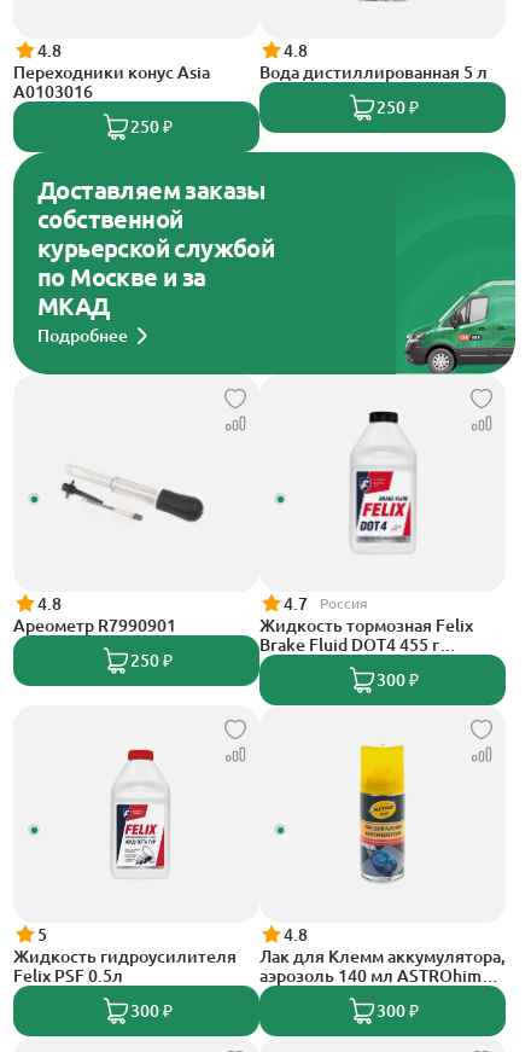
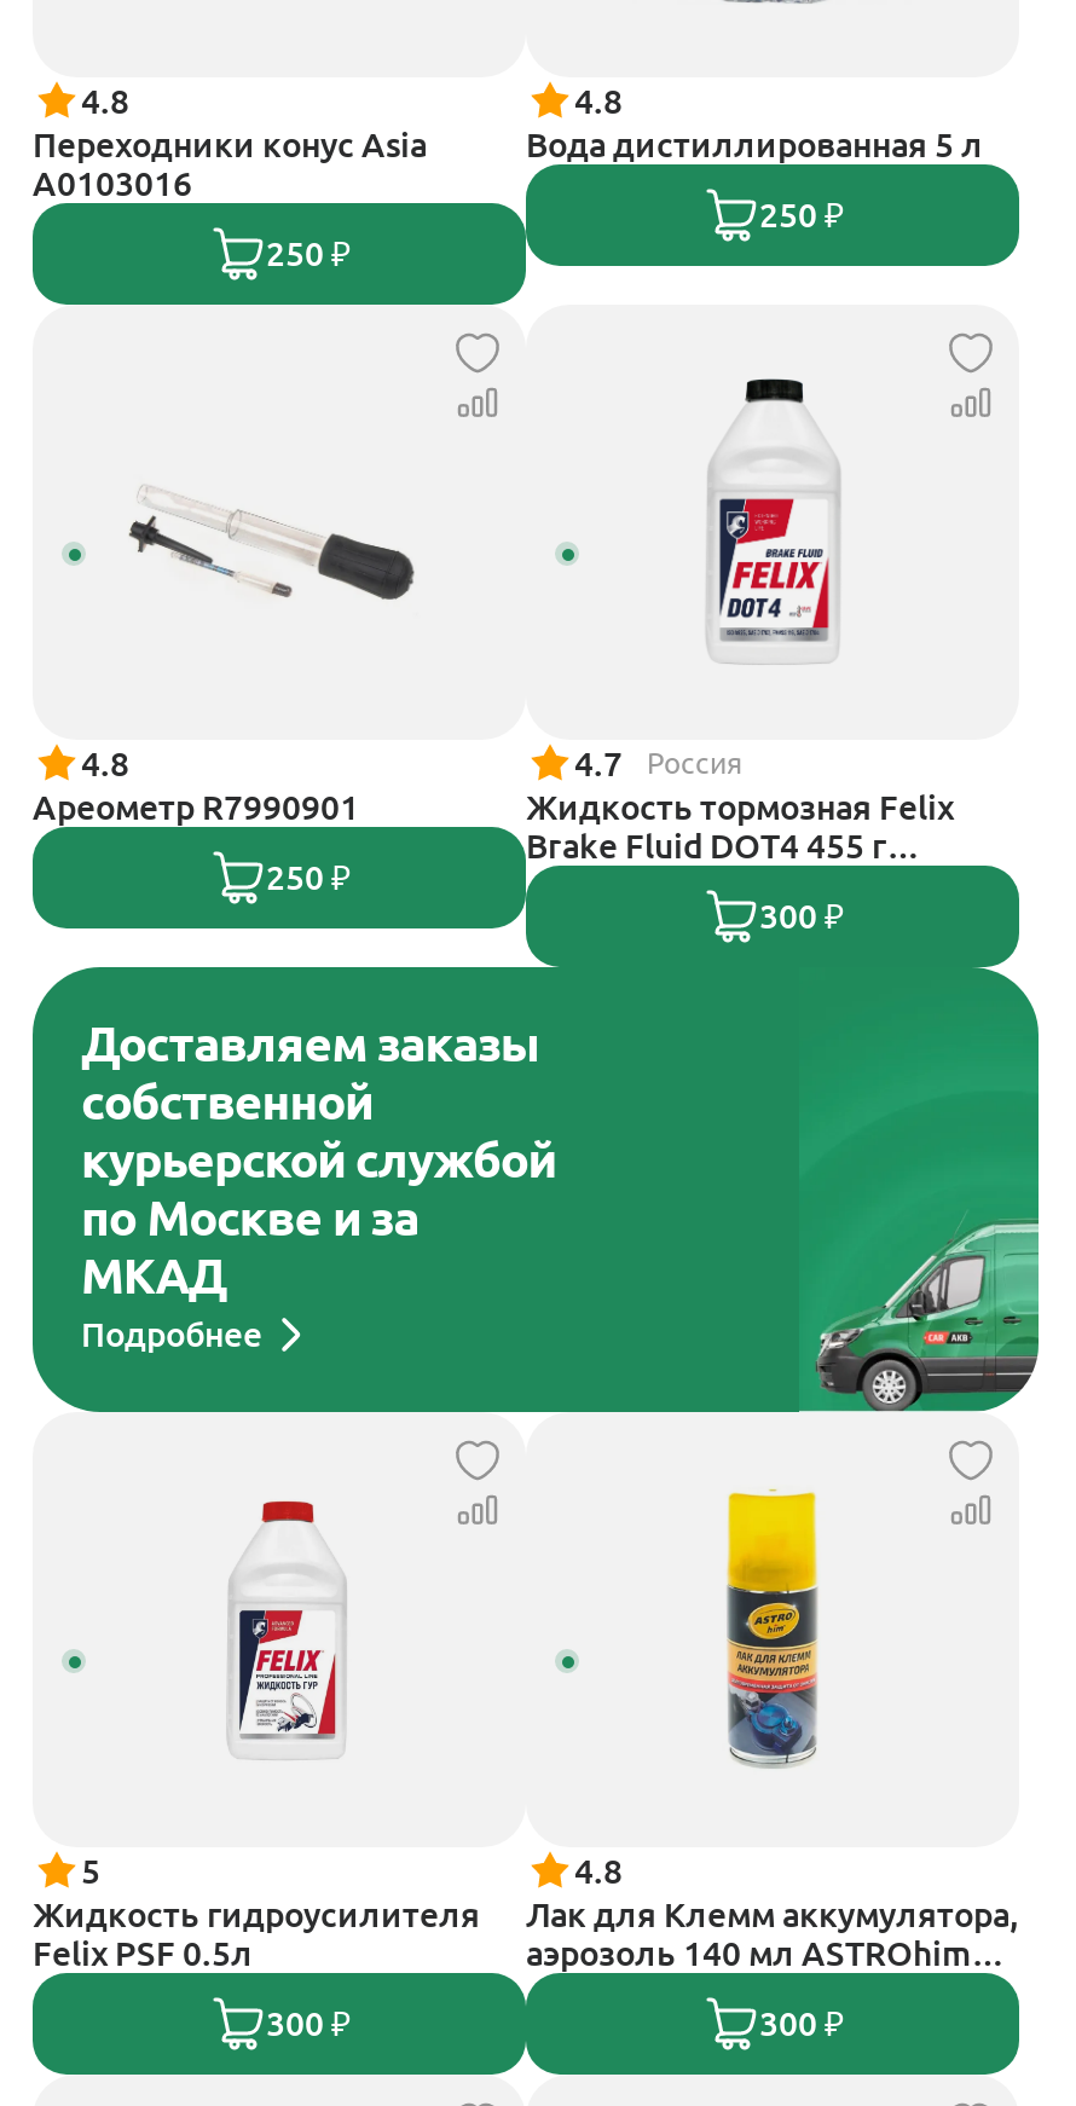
moved down: [image] | Доставляем заказы | собственной | курьерской службой | по Москве и за | МКАД | Подробнее

moved up: [image] | 4.8 | Ареометр R7990901 | ... | Brake Fluid DOT4 455 г | 300 ₽
